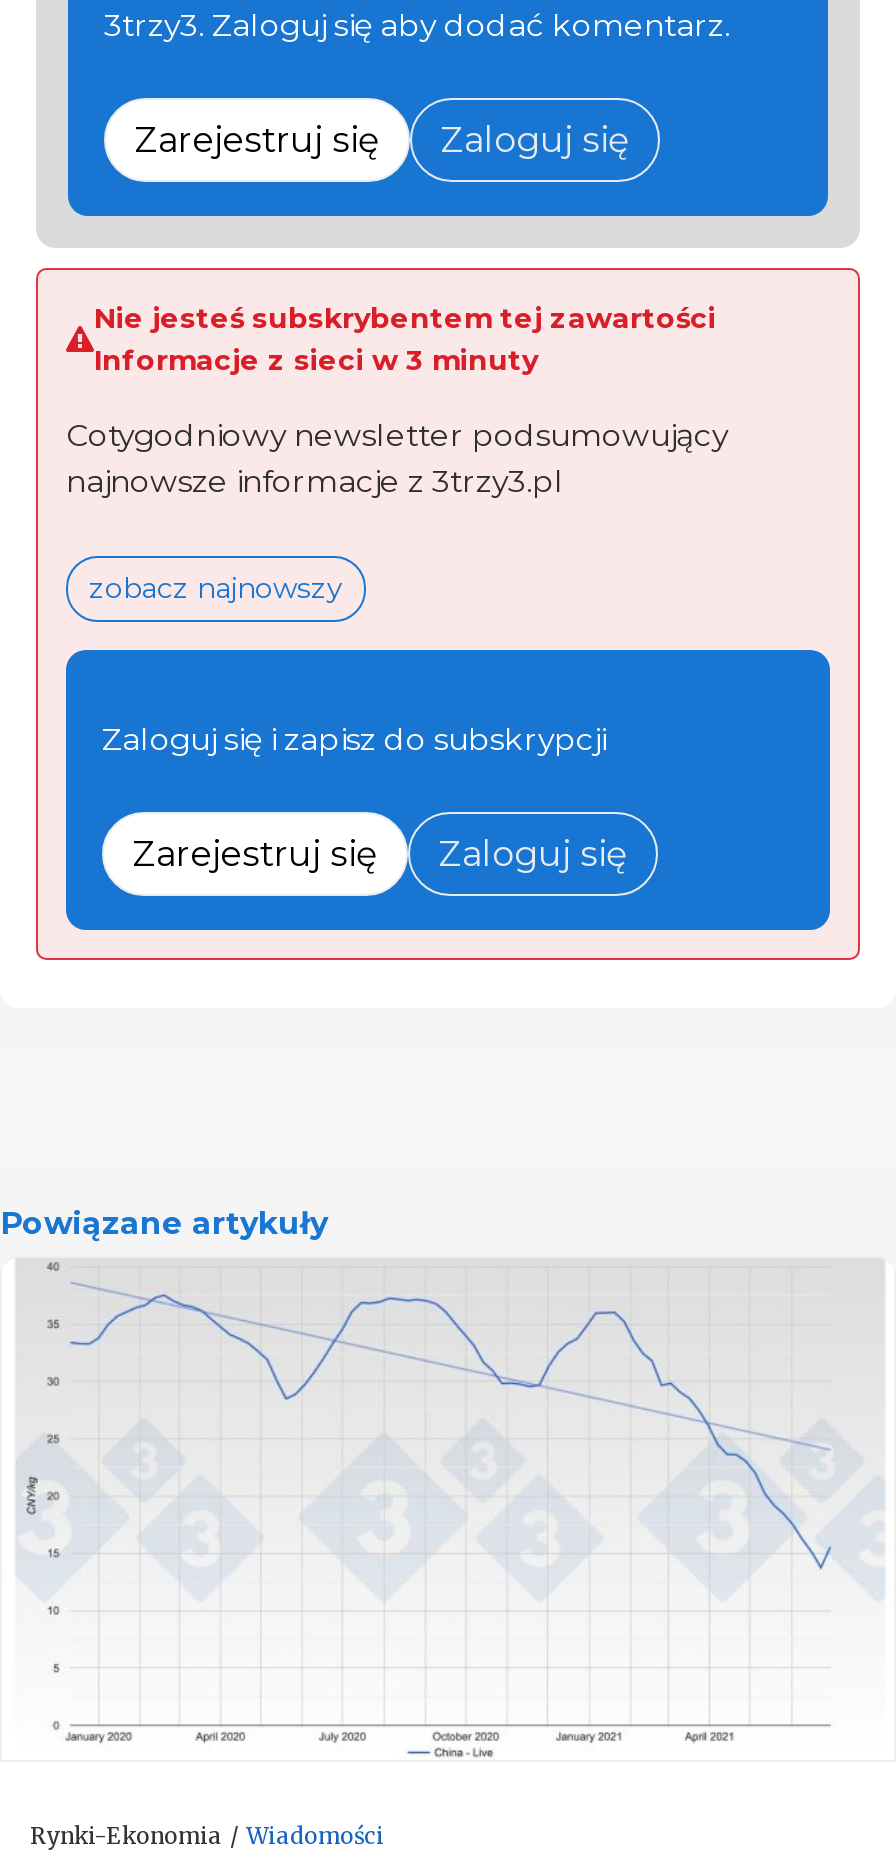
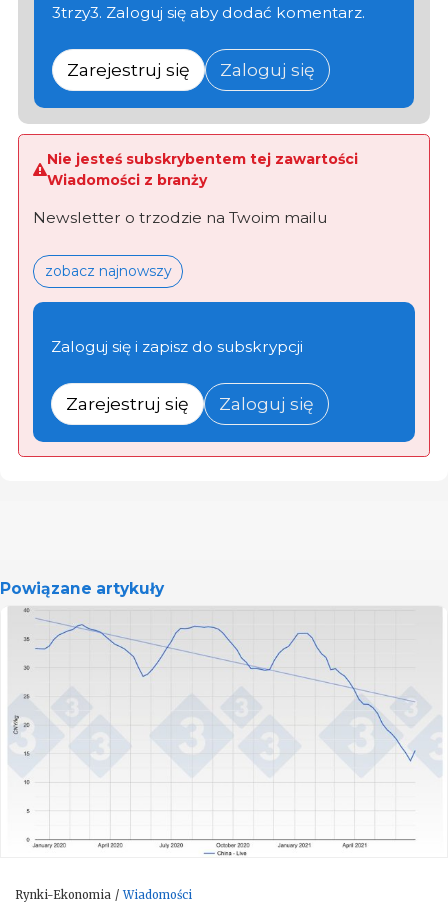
- Informacje z sieci w 3 minuty
+ Wiadomości z branży

- Cotygodniowy newsletter podsumowujący
- najnowsze informacje z 3trzy3.pl
+ Newsletter o trzodzie na Twoim mailu
